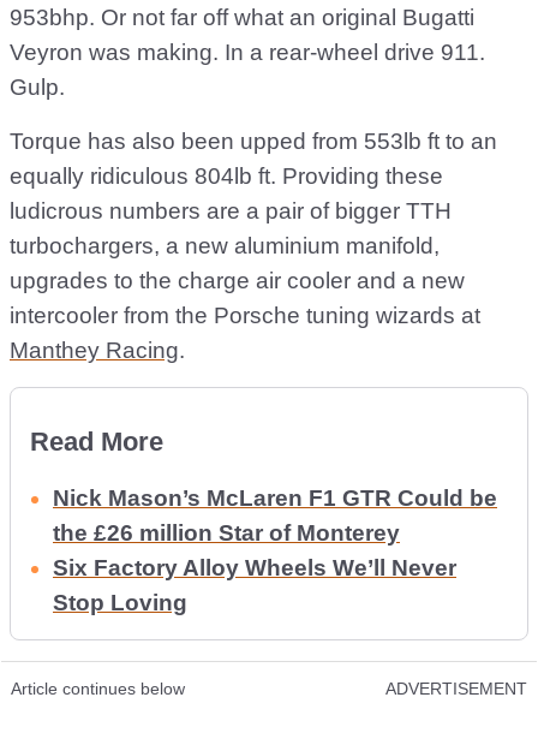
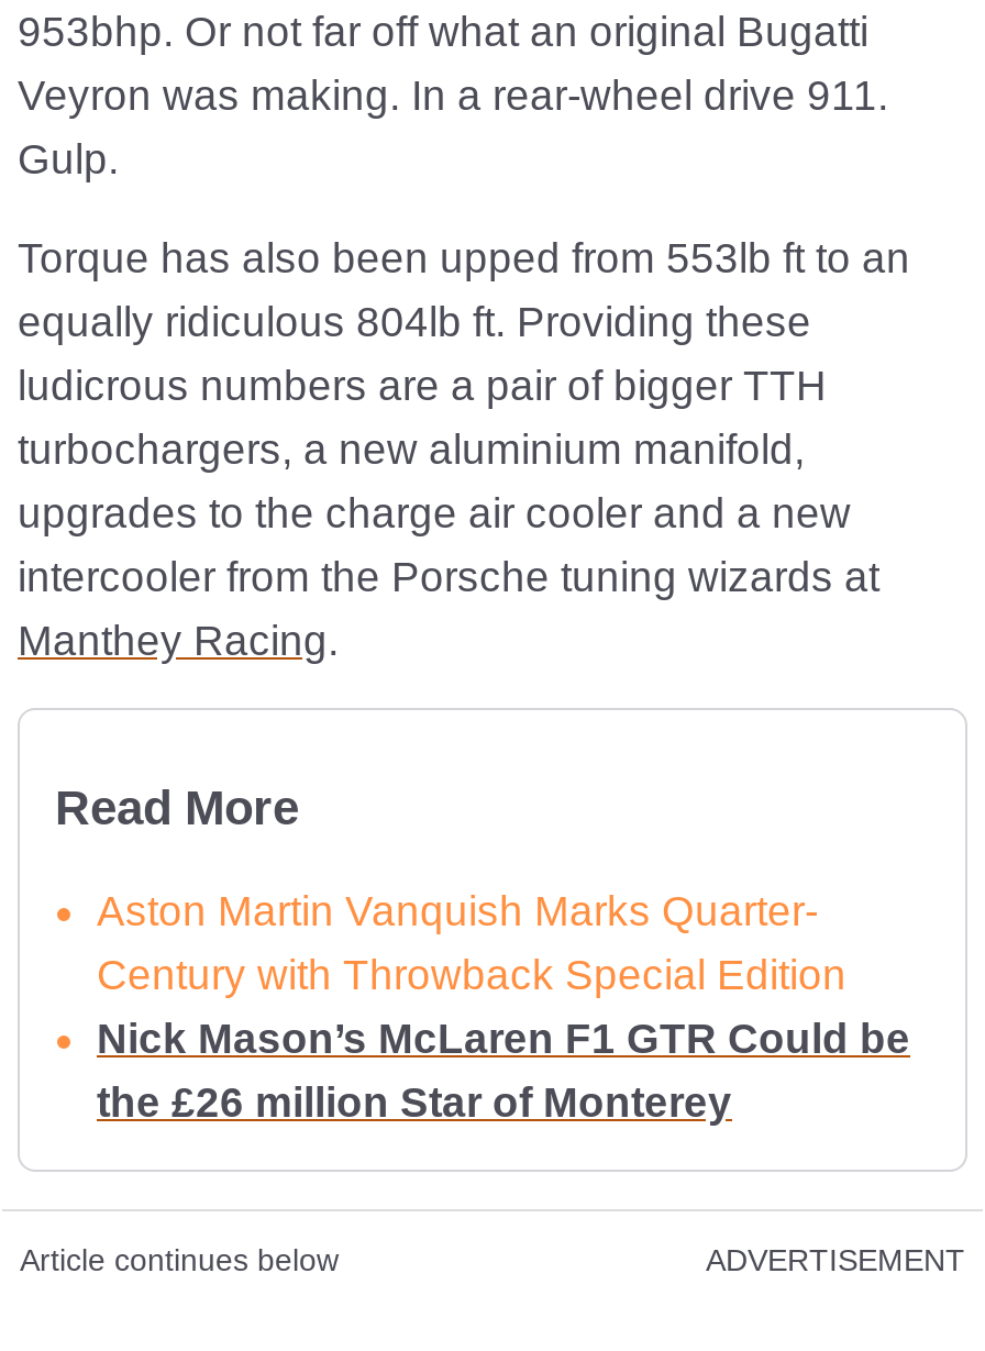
+ Aston Martin Vanquish Marks Quarter-
+ Century with Throwback Special Edition

moved down: Nick Mason’s McLaren F1 GTR Could be | the £26 million Star of Monterey

- Six Factory Alloy Wheels We’ll Never
- Stop Loving
